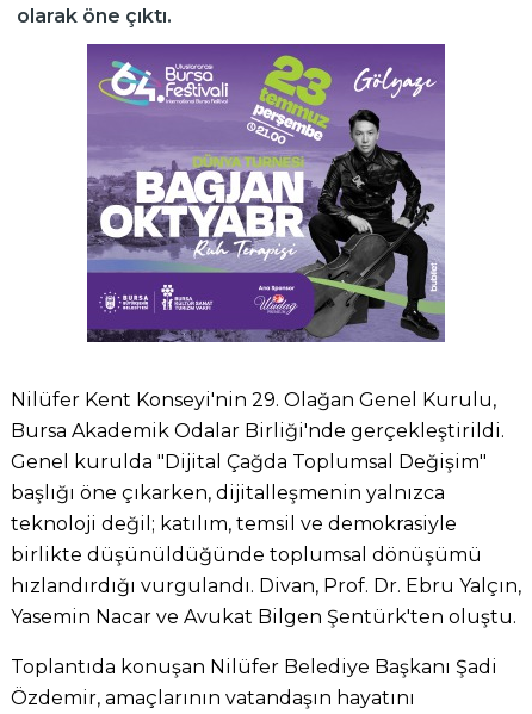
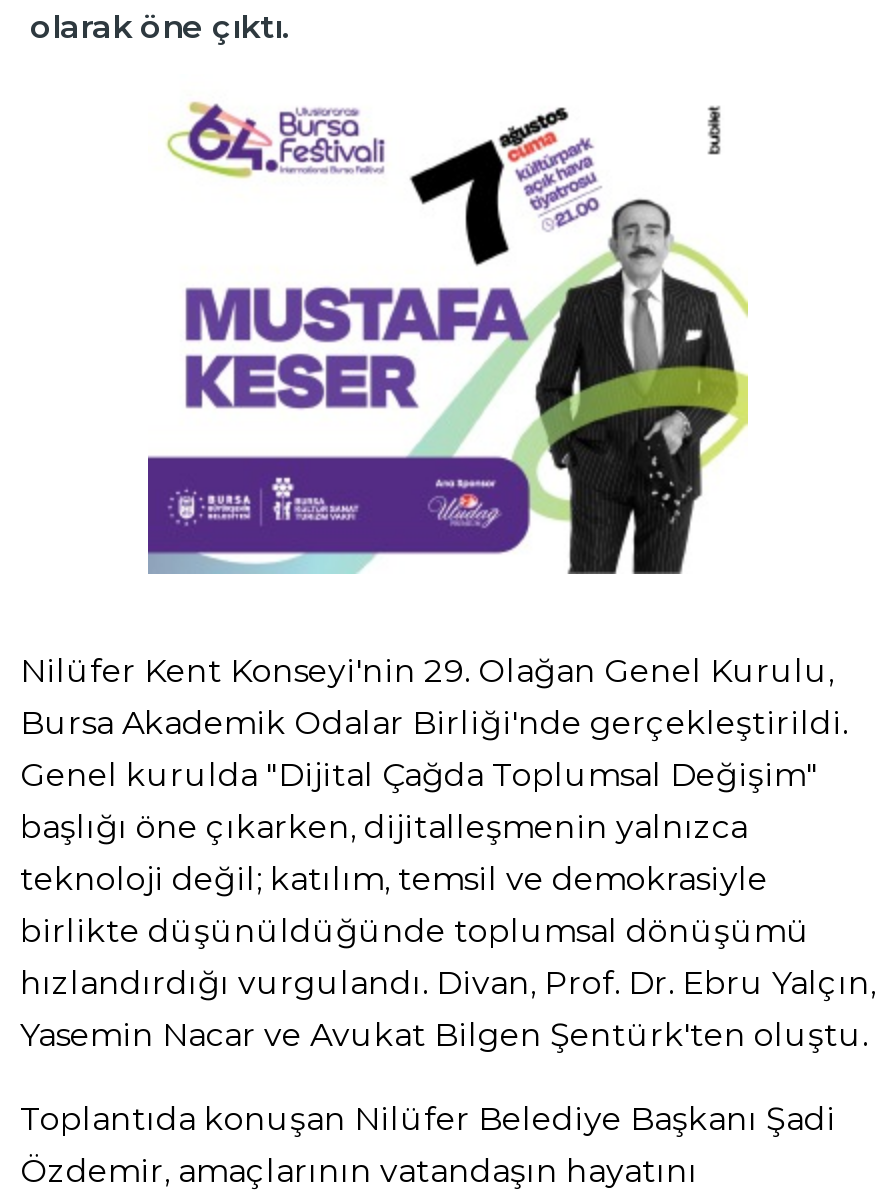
- [image]
+ [image]
